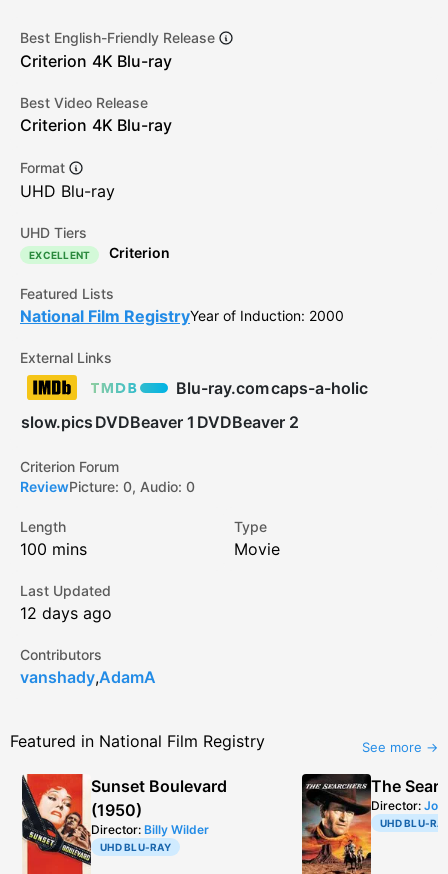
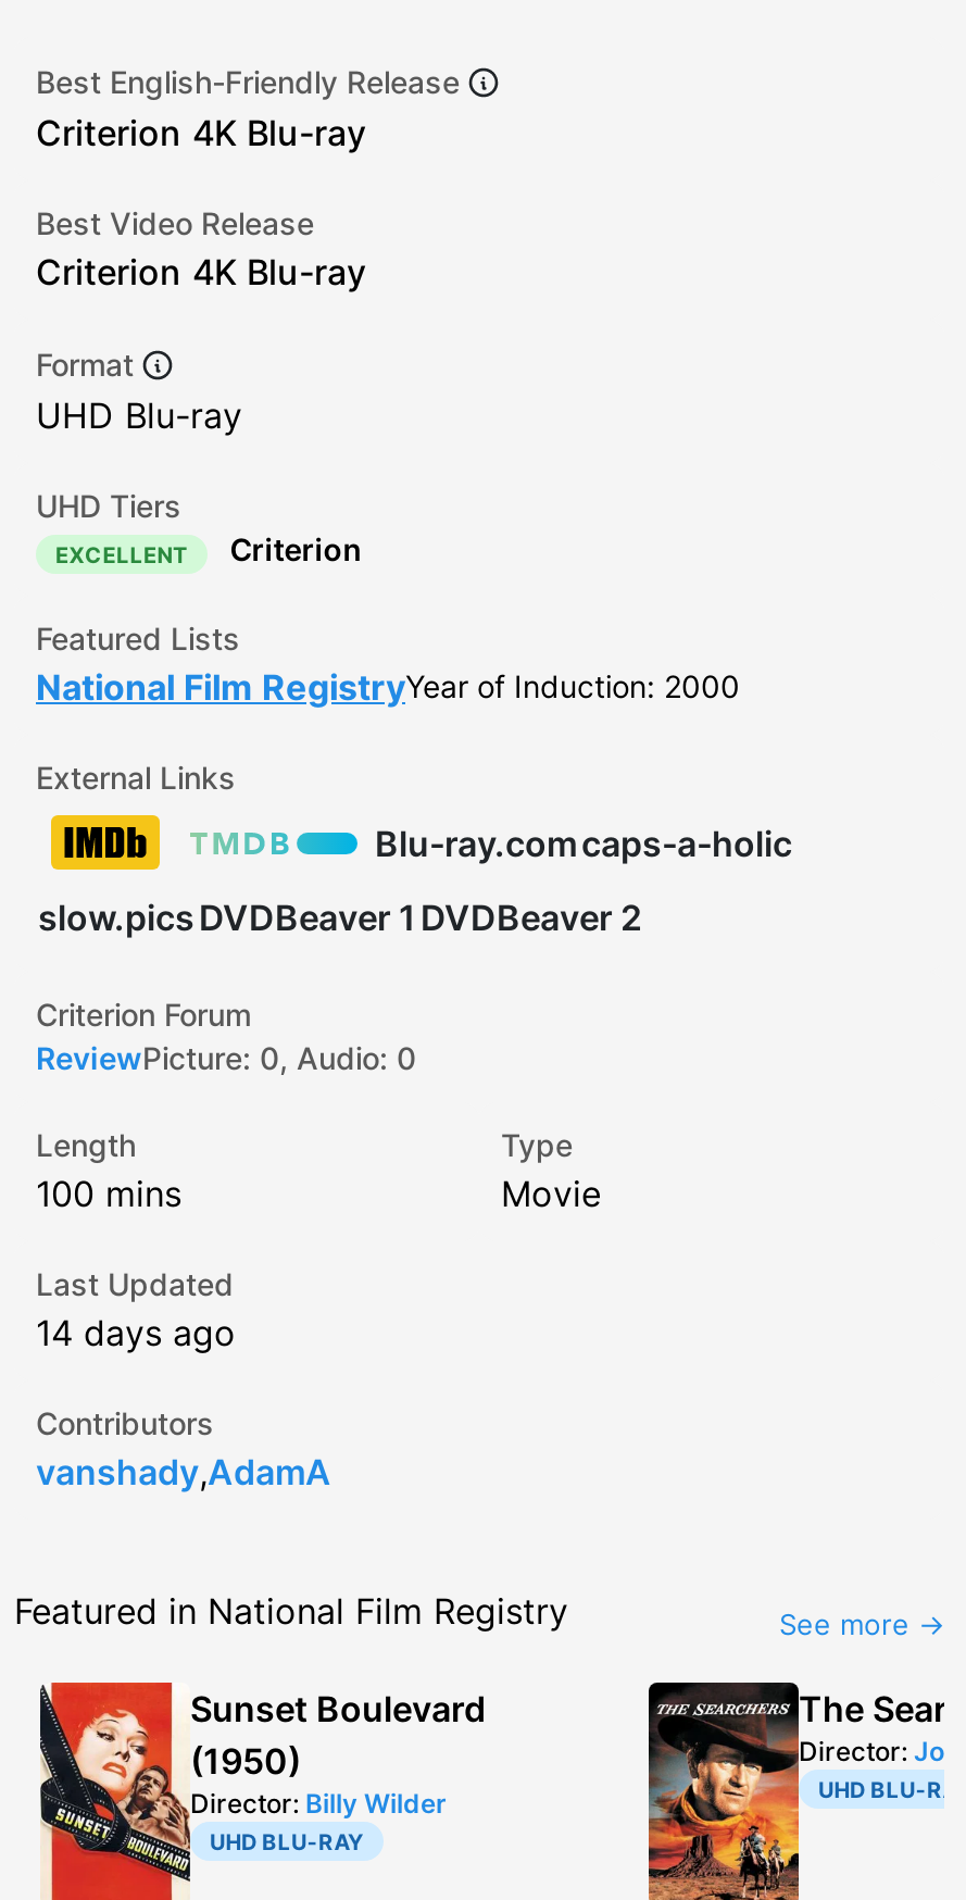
- 12 days ago
+ 14 days ago
